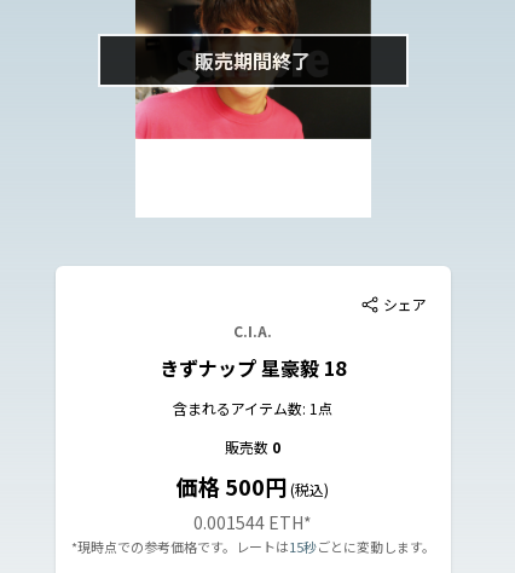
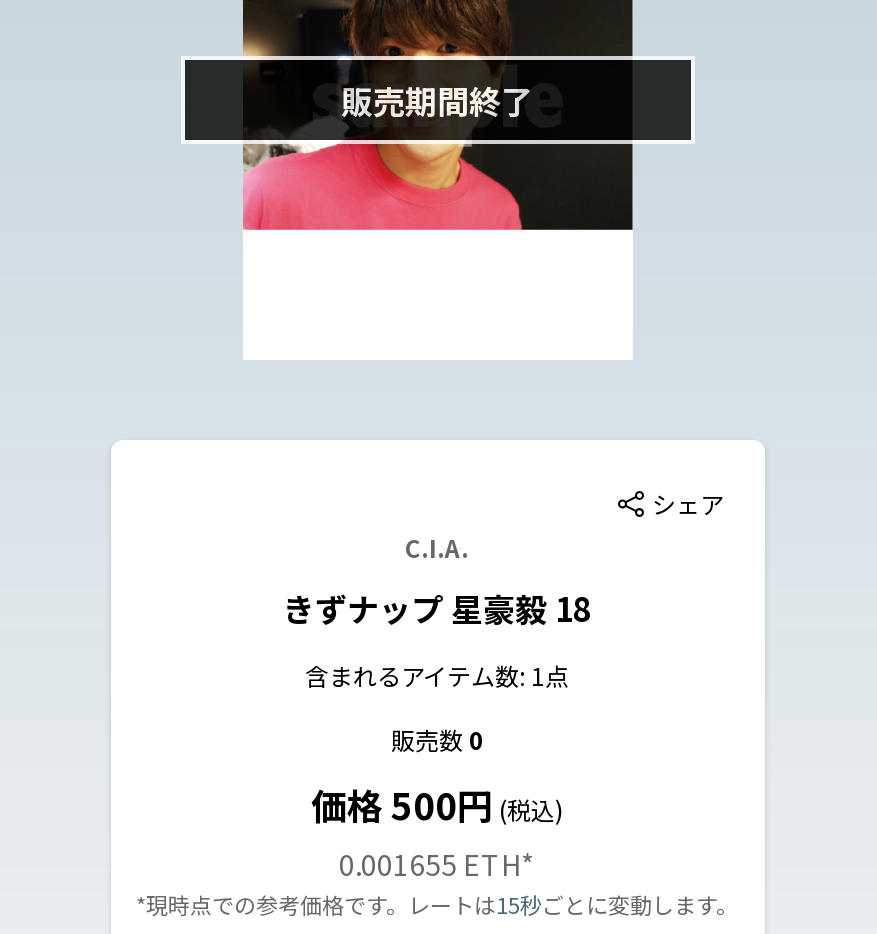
- 0.001544 ETH*
+ 0.001655 ETH*
